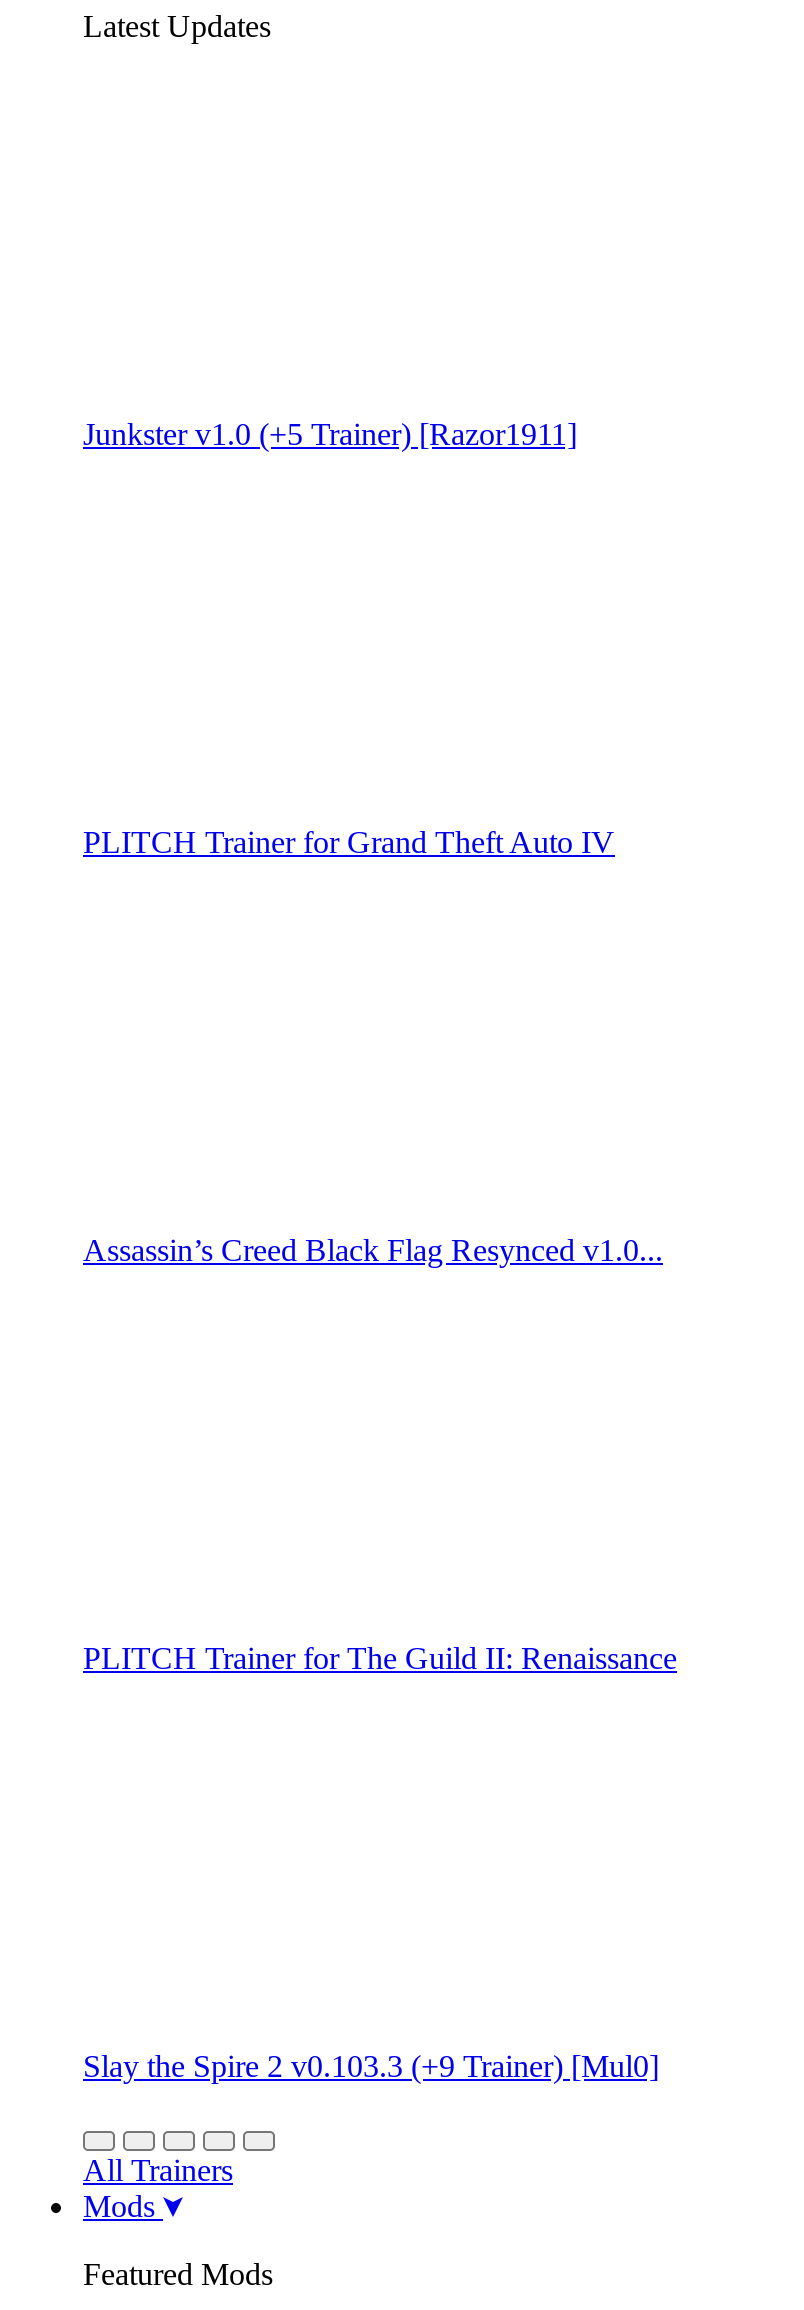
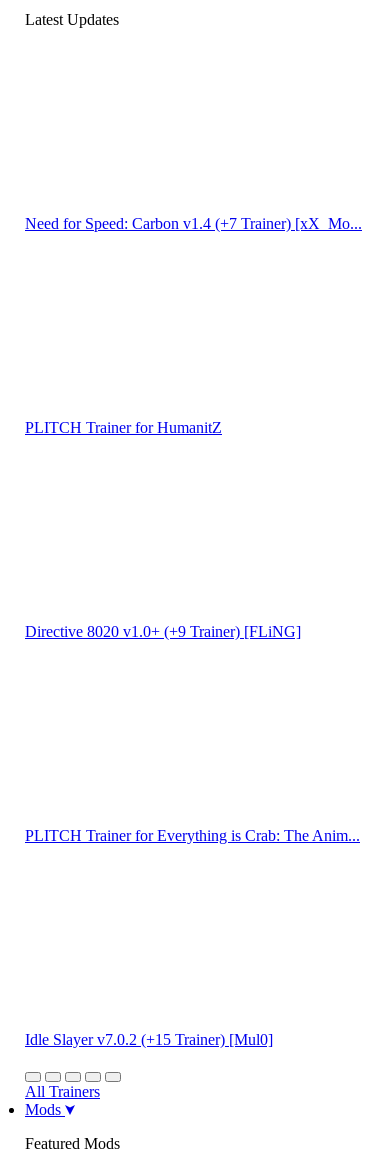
- Junkster v1.0 (+5 Trainer) [Razor1911]
+ Need for Speed: Carbon v1.4 (+7 Trainer) [xX_Mo...

- PLITCH Trainer for Grand Theft Auto IV
+ PLITCH Trainer for HumanitZ

- Assassin’s Creed Black Flag Resynced v1.0...
+ Directive 8020 v1.0+ (+9 Trainer) [FLiNG]

- PLITCH Trainer for The Guild II: Renaissance
+ PLITCH Trainer for Everything is Crab: The Anim...

- Slay the Spire 2 v0.103.3 (+9 Trainer) [Mul0]
+ Idle Slayer v7.0.2 (+15 Trainer) [Mul0]
